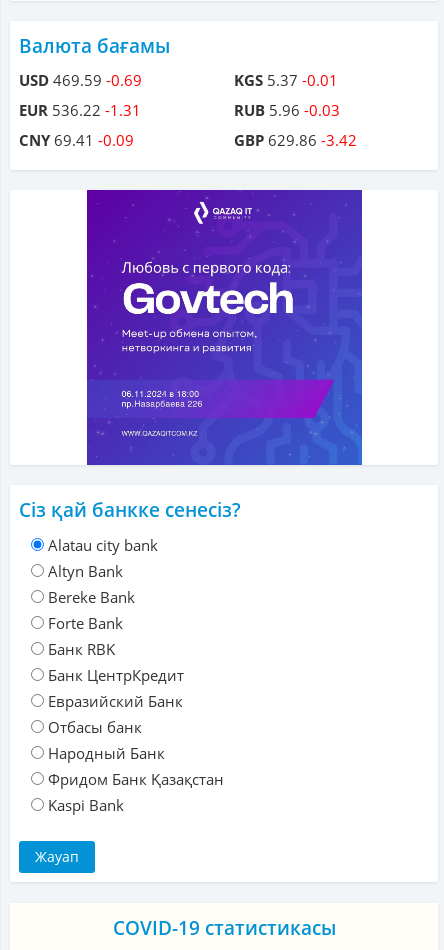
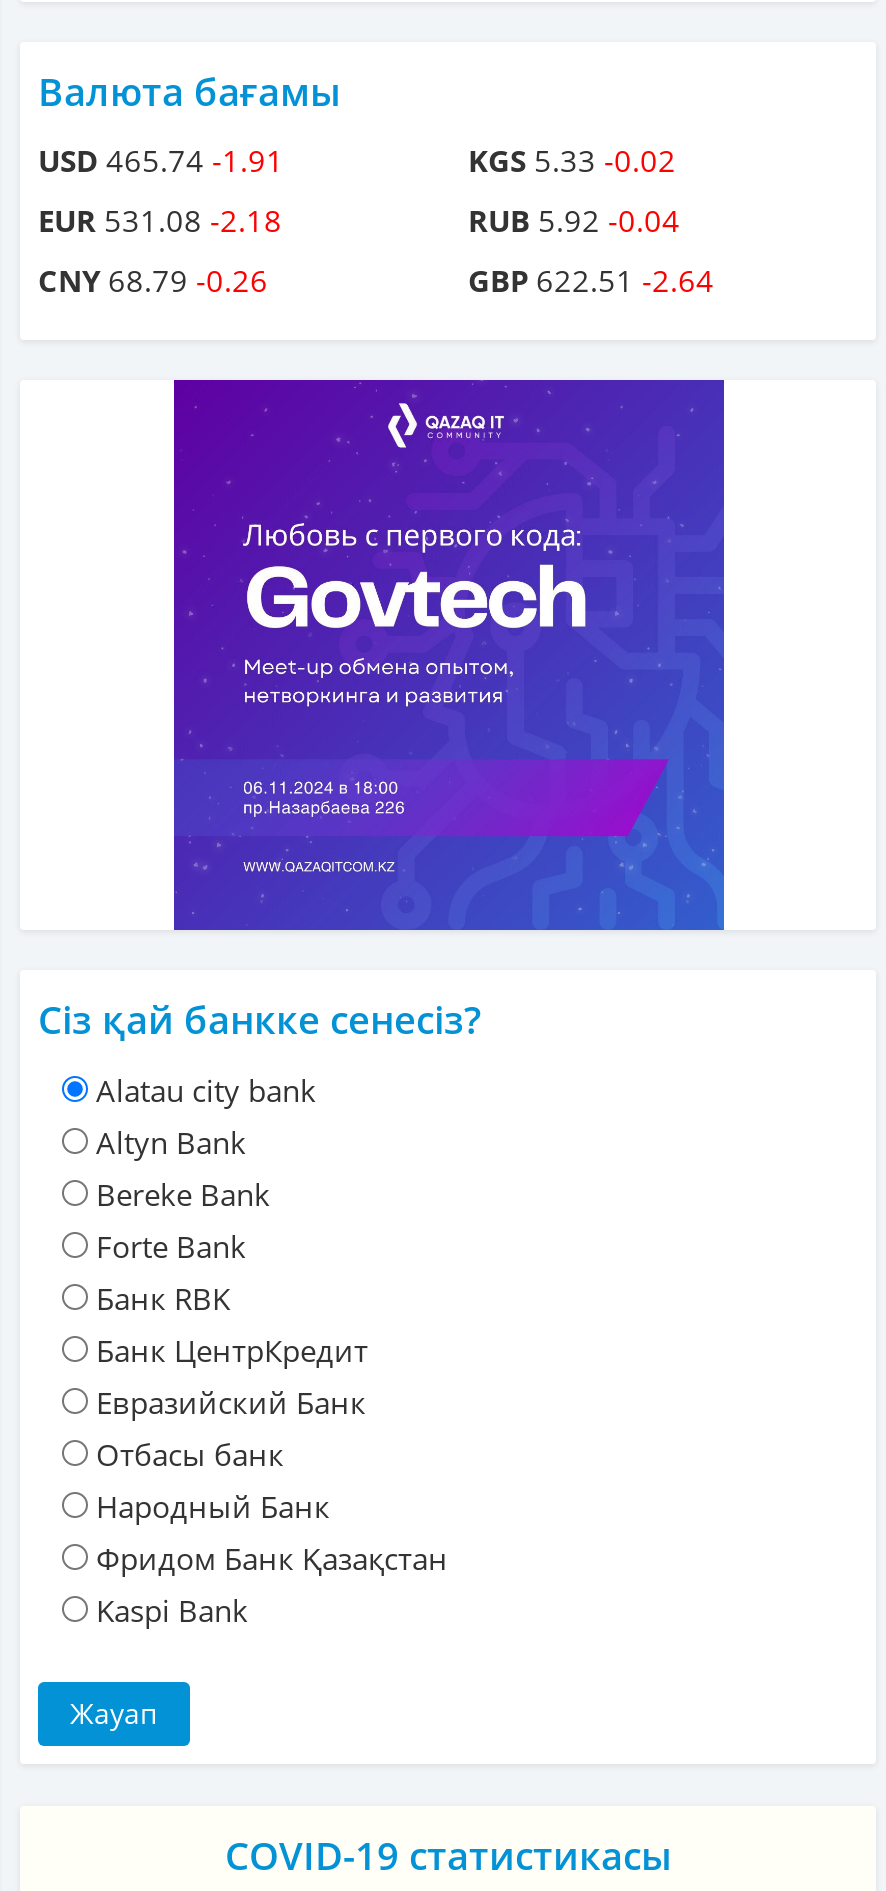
- USD 469.59 -0.69
+ USD 465.74 -1.91

- KGS 5.37 -0.01
+ KGS 5.33 -0.02

- EUR 536.22 -1.31
+ EUR 531.08 -2.18

- RUB 5.96 -0.03
+ RUB 5.92 -0.04

- CNY 69.41 -0.09
+ CNY 68.79 -0.26

- GBP 629.86 -3.42
+ GBP 622.51 -2.64
